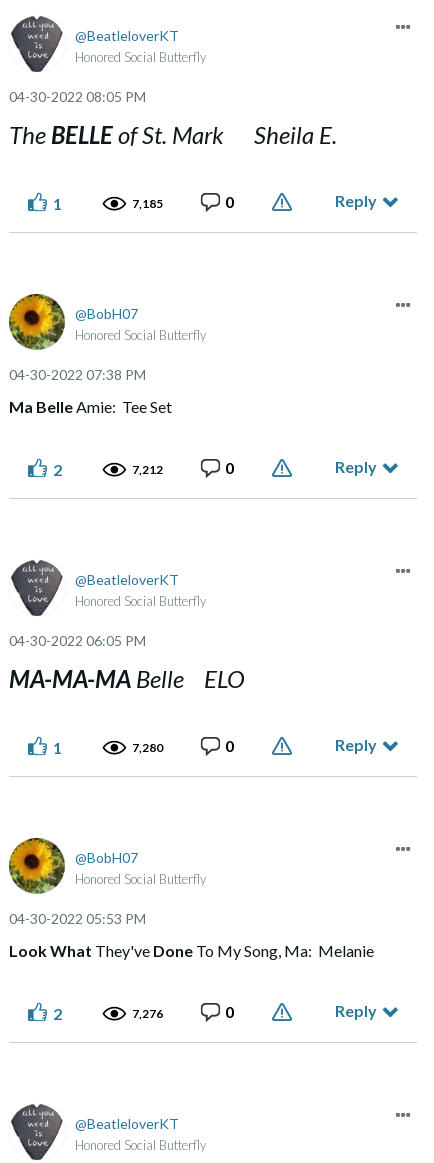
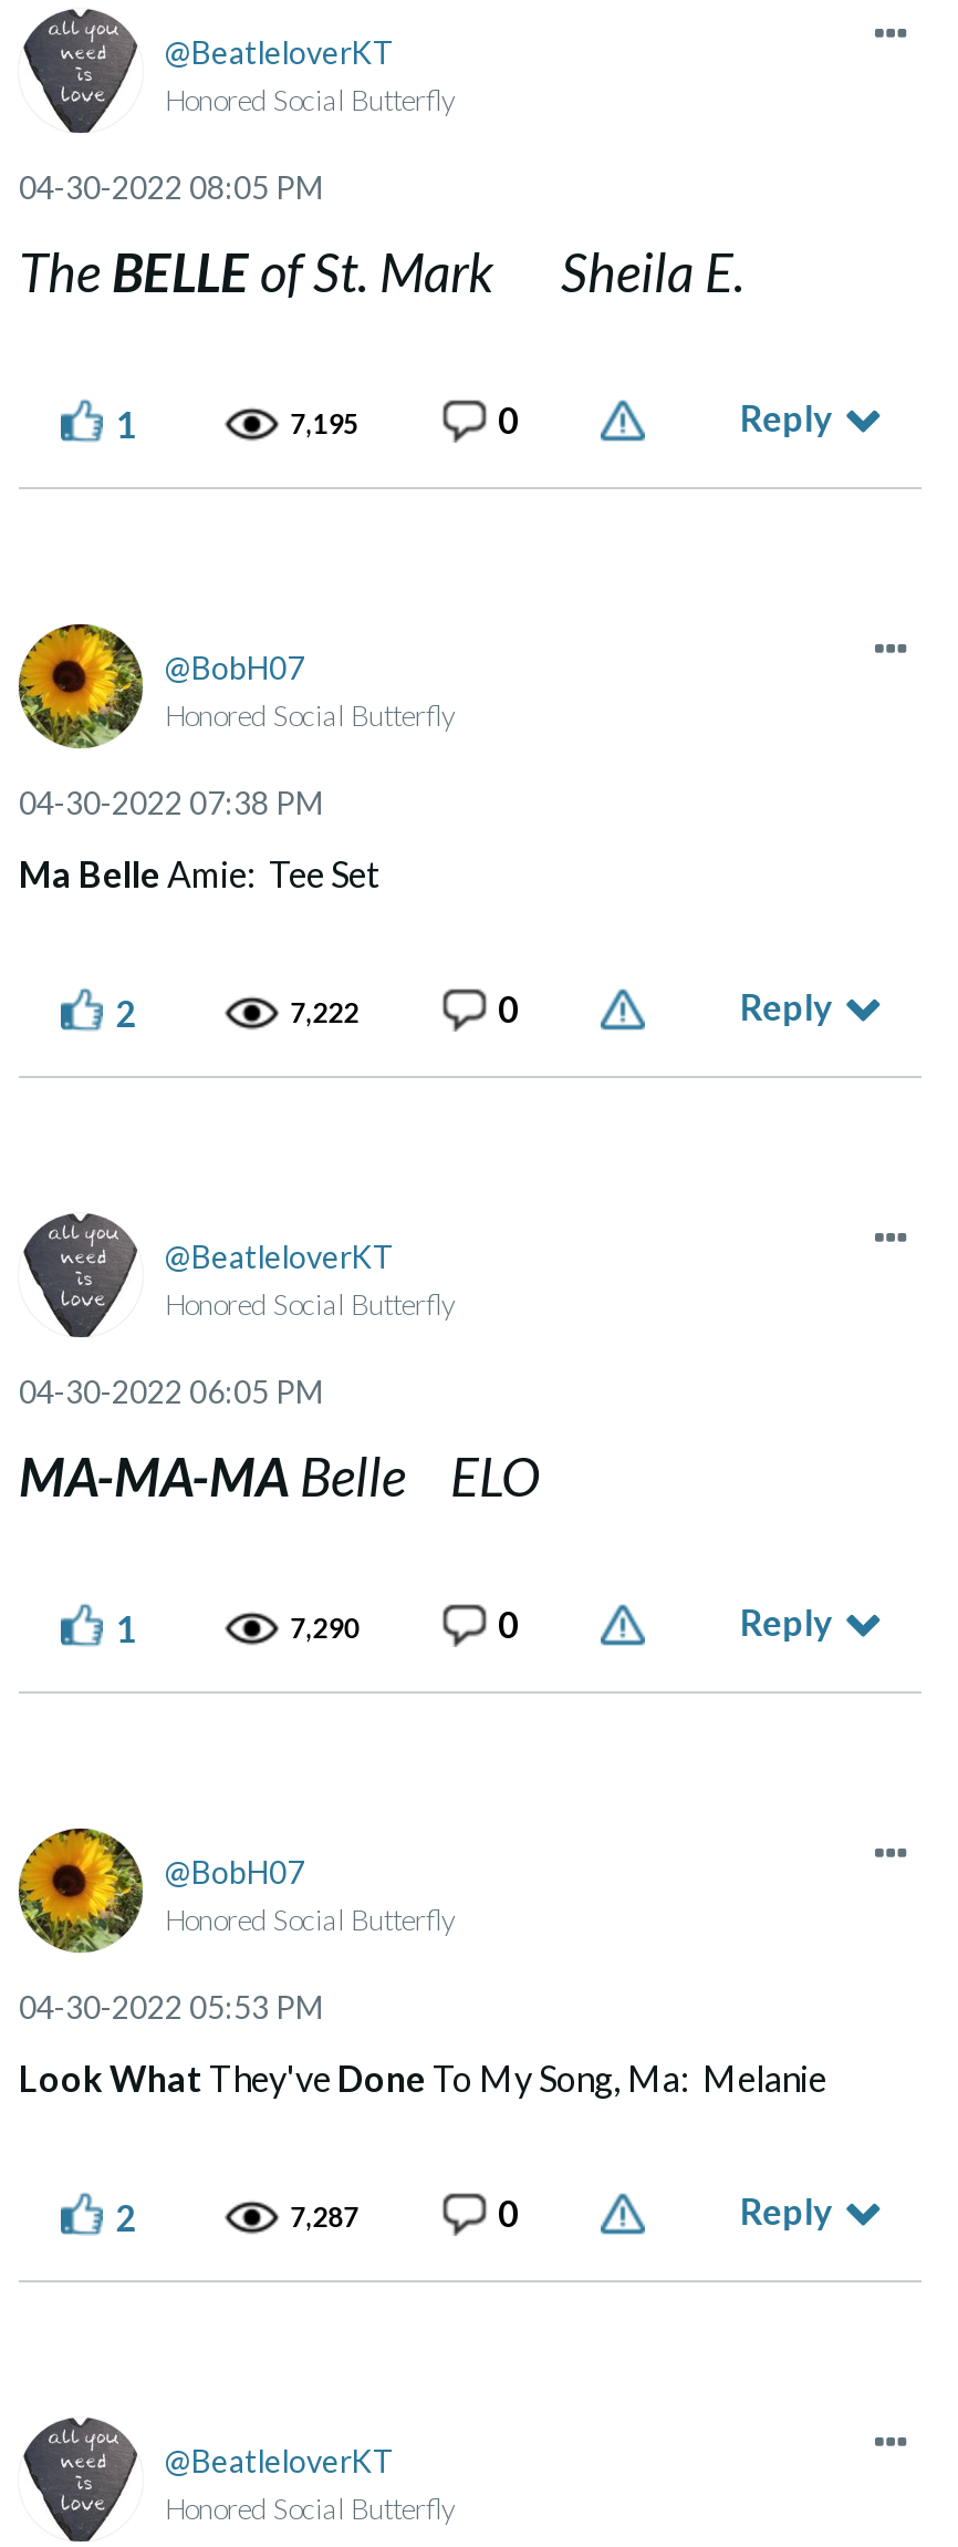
- 7,185
+ 7,195

- 7,212
+ 7,222

- 7,280
+ 7,290

- 7,276
+ 7,287
